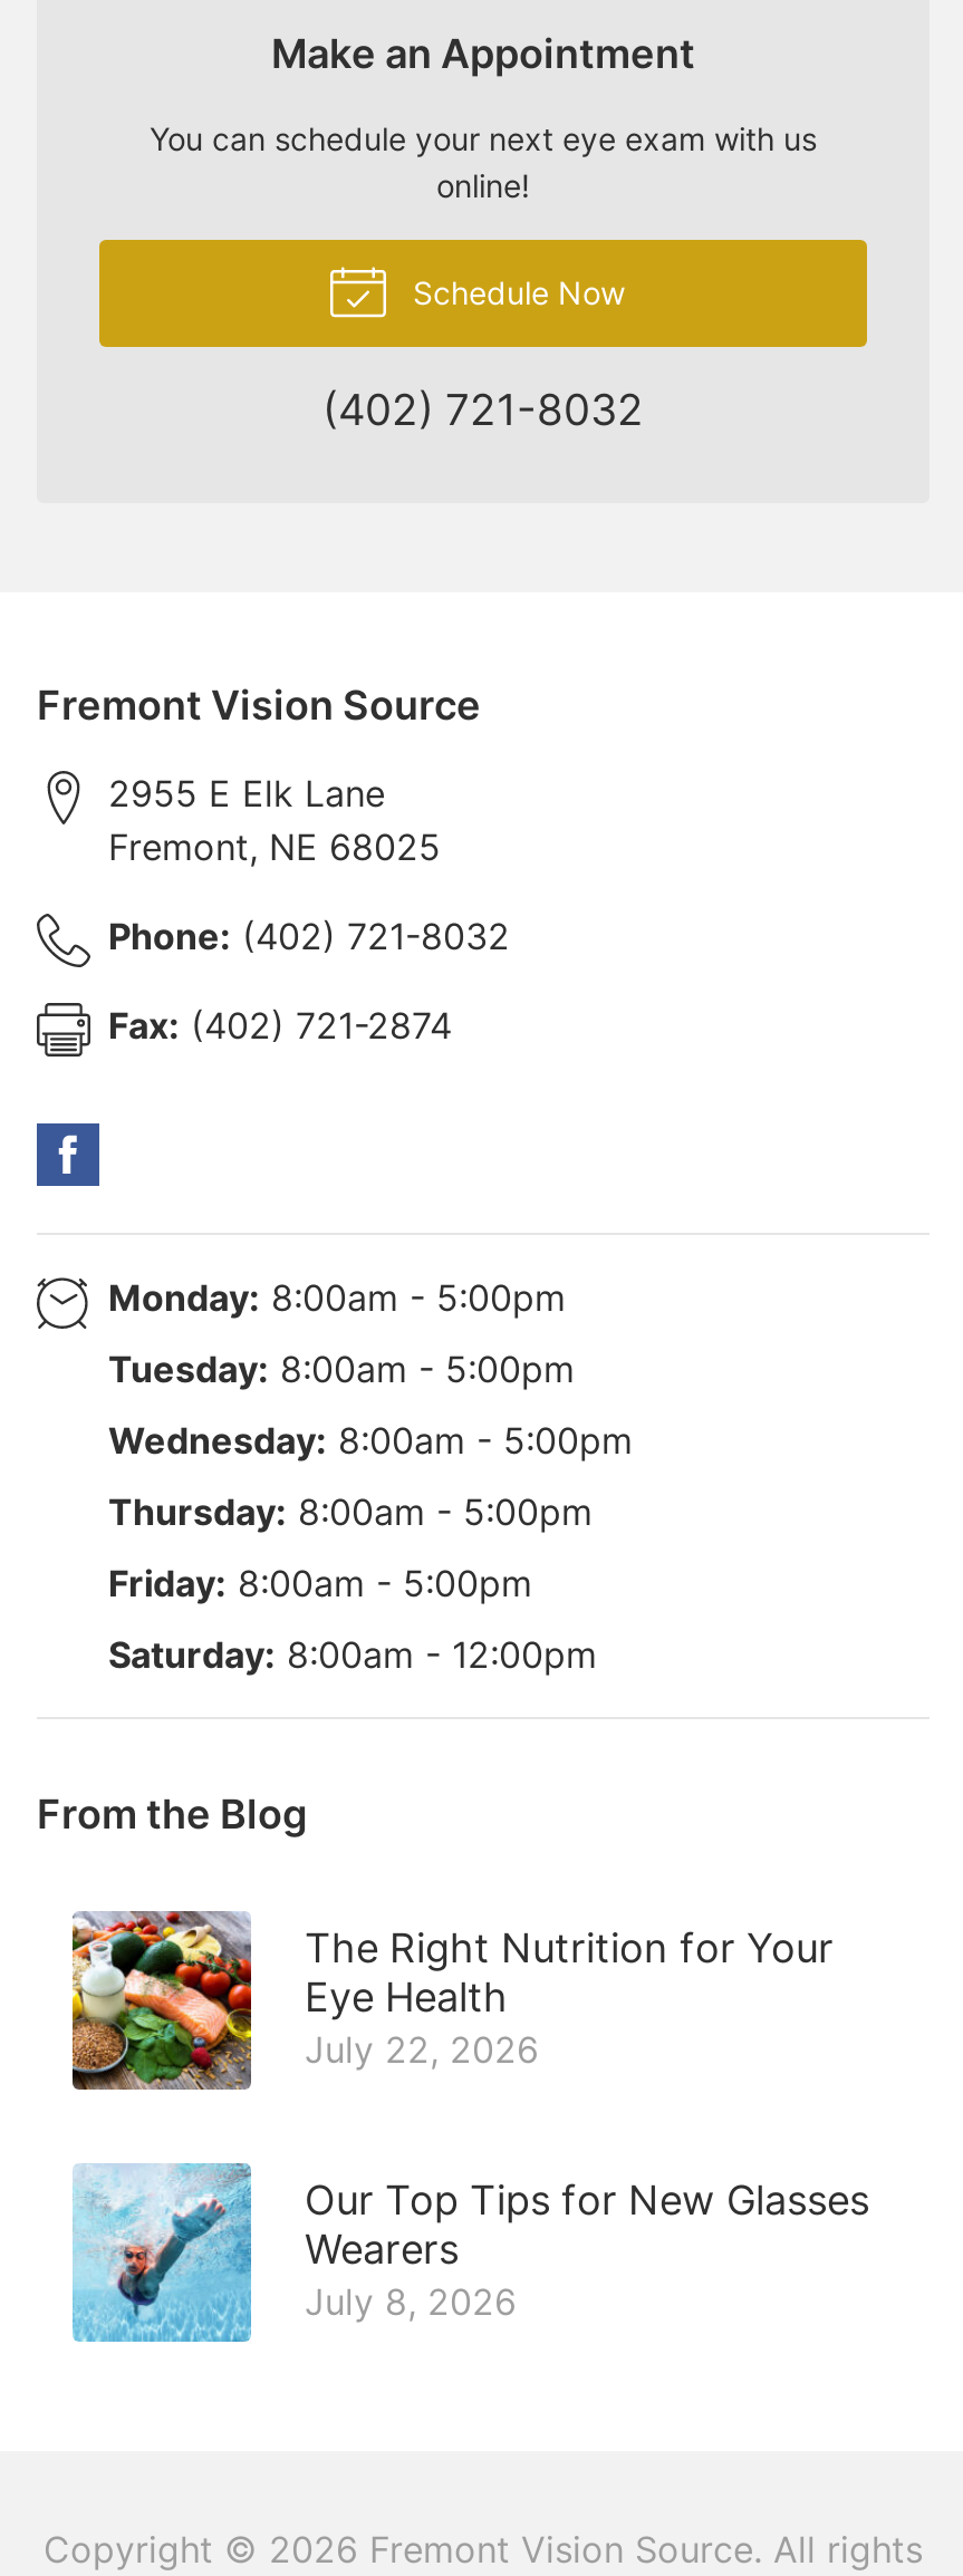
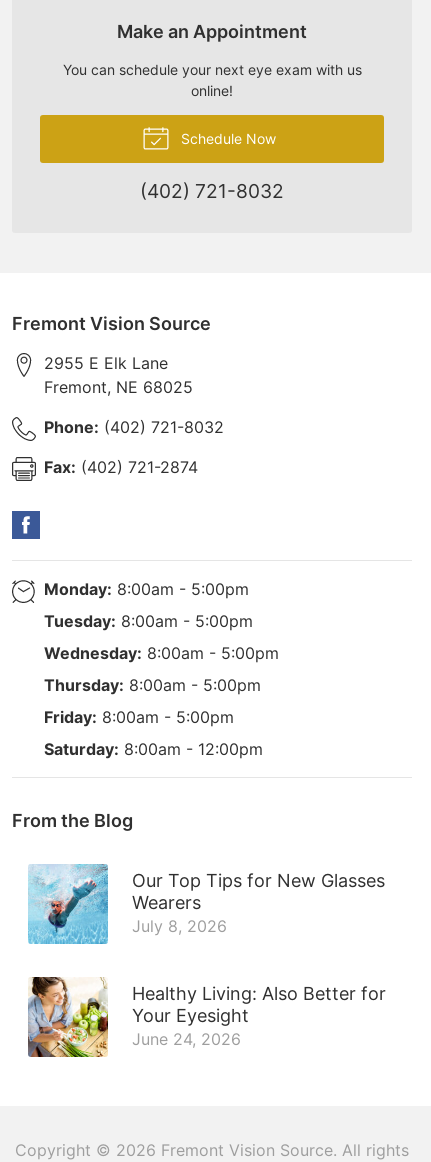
- [image]
- The Right Nutrition for Your
- Eye Health
- July 22, 2026

moved up: [image] | Our Top Tips for New Glasses | Wearers | July 8, 2026

+ [image]
+ Healthy Living: Also Better for
+ Your Eyesight
+ June 24, 2026
